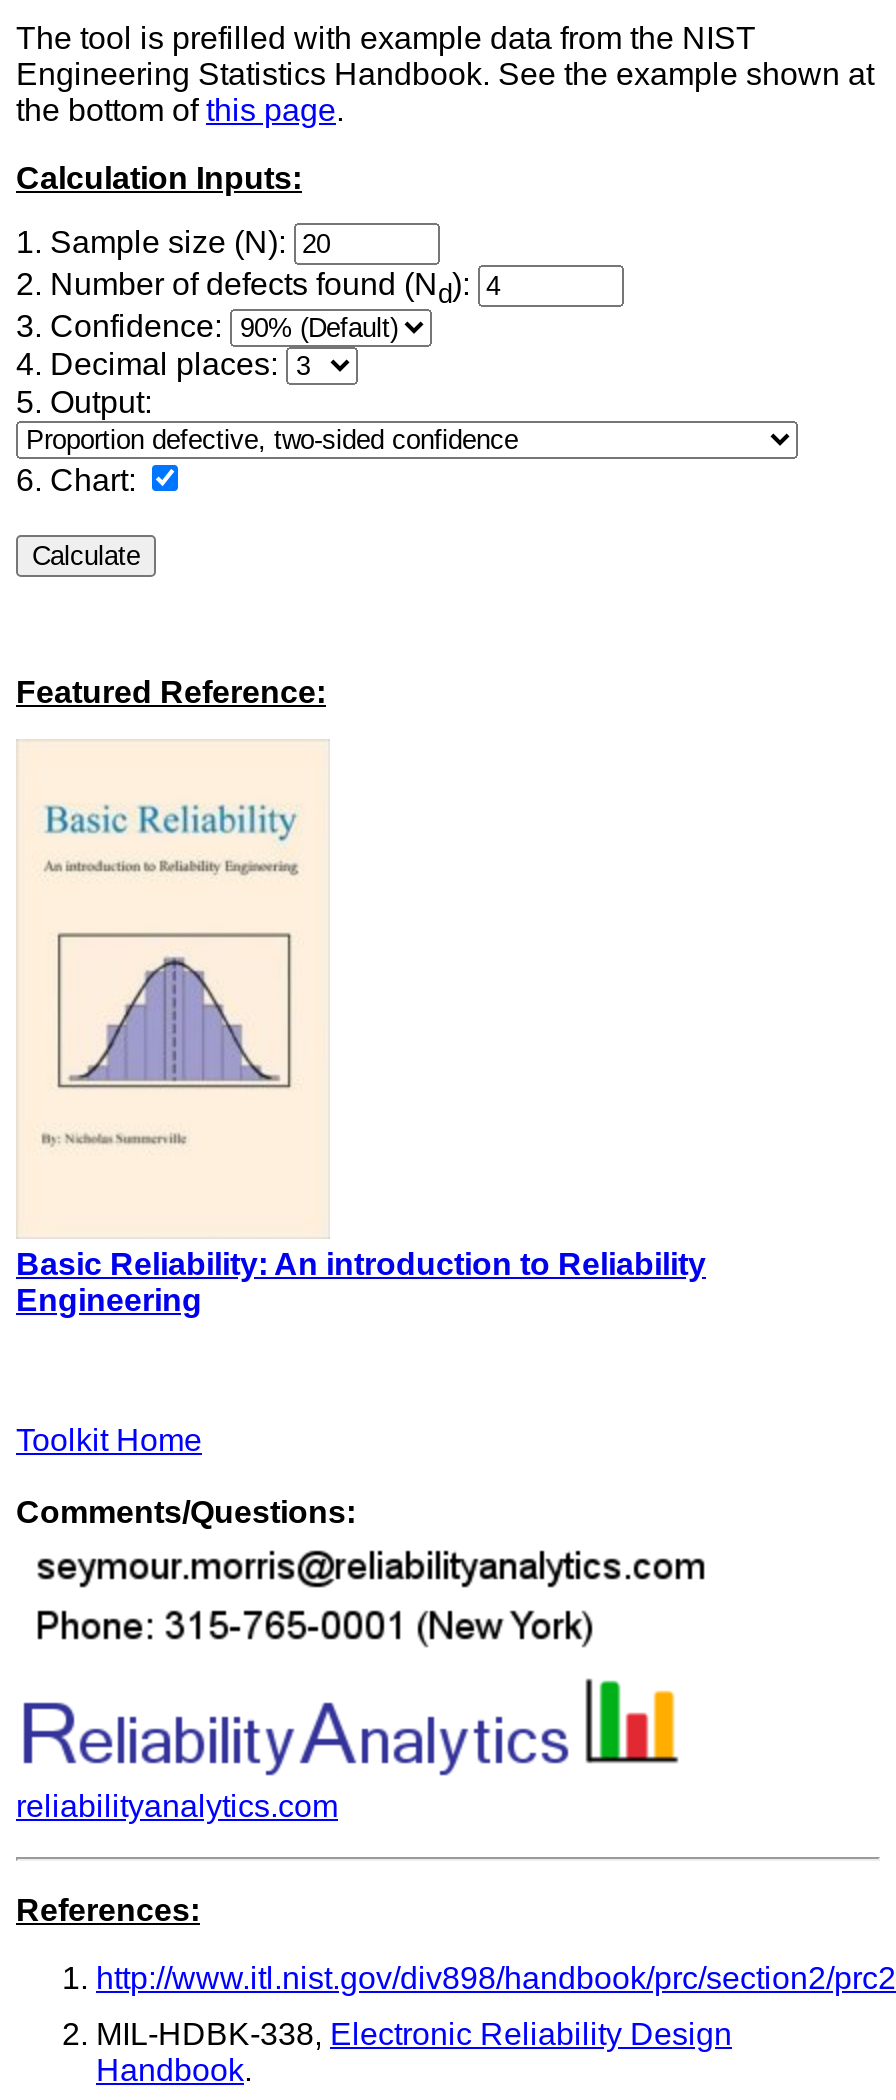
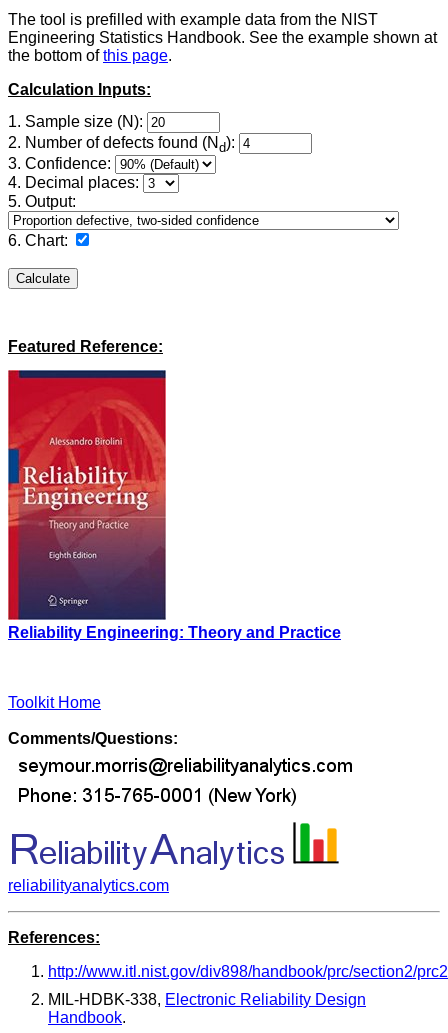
- [image]
- Basic Reliability: An introduction to Reliability
- Engineering
+ [image]
+ Reliability Engineering: Theory and Practice
